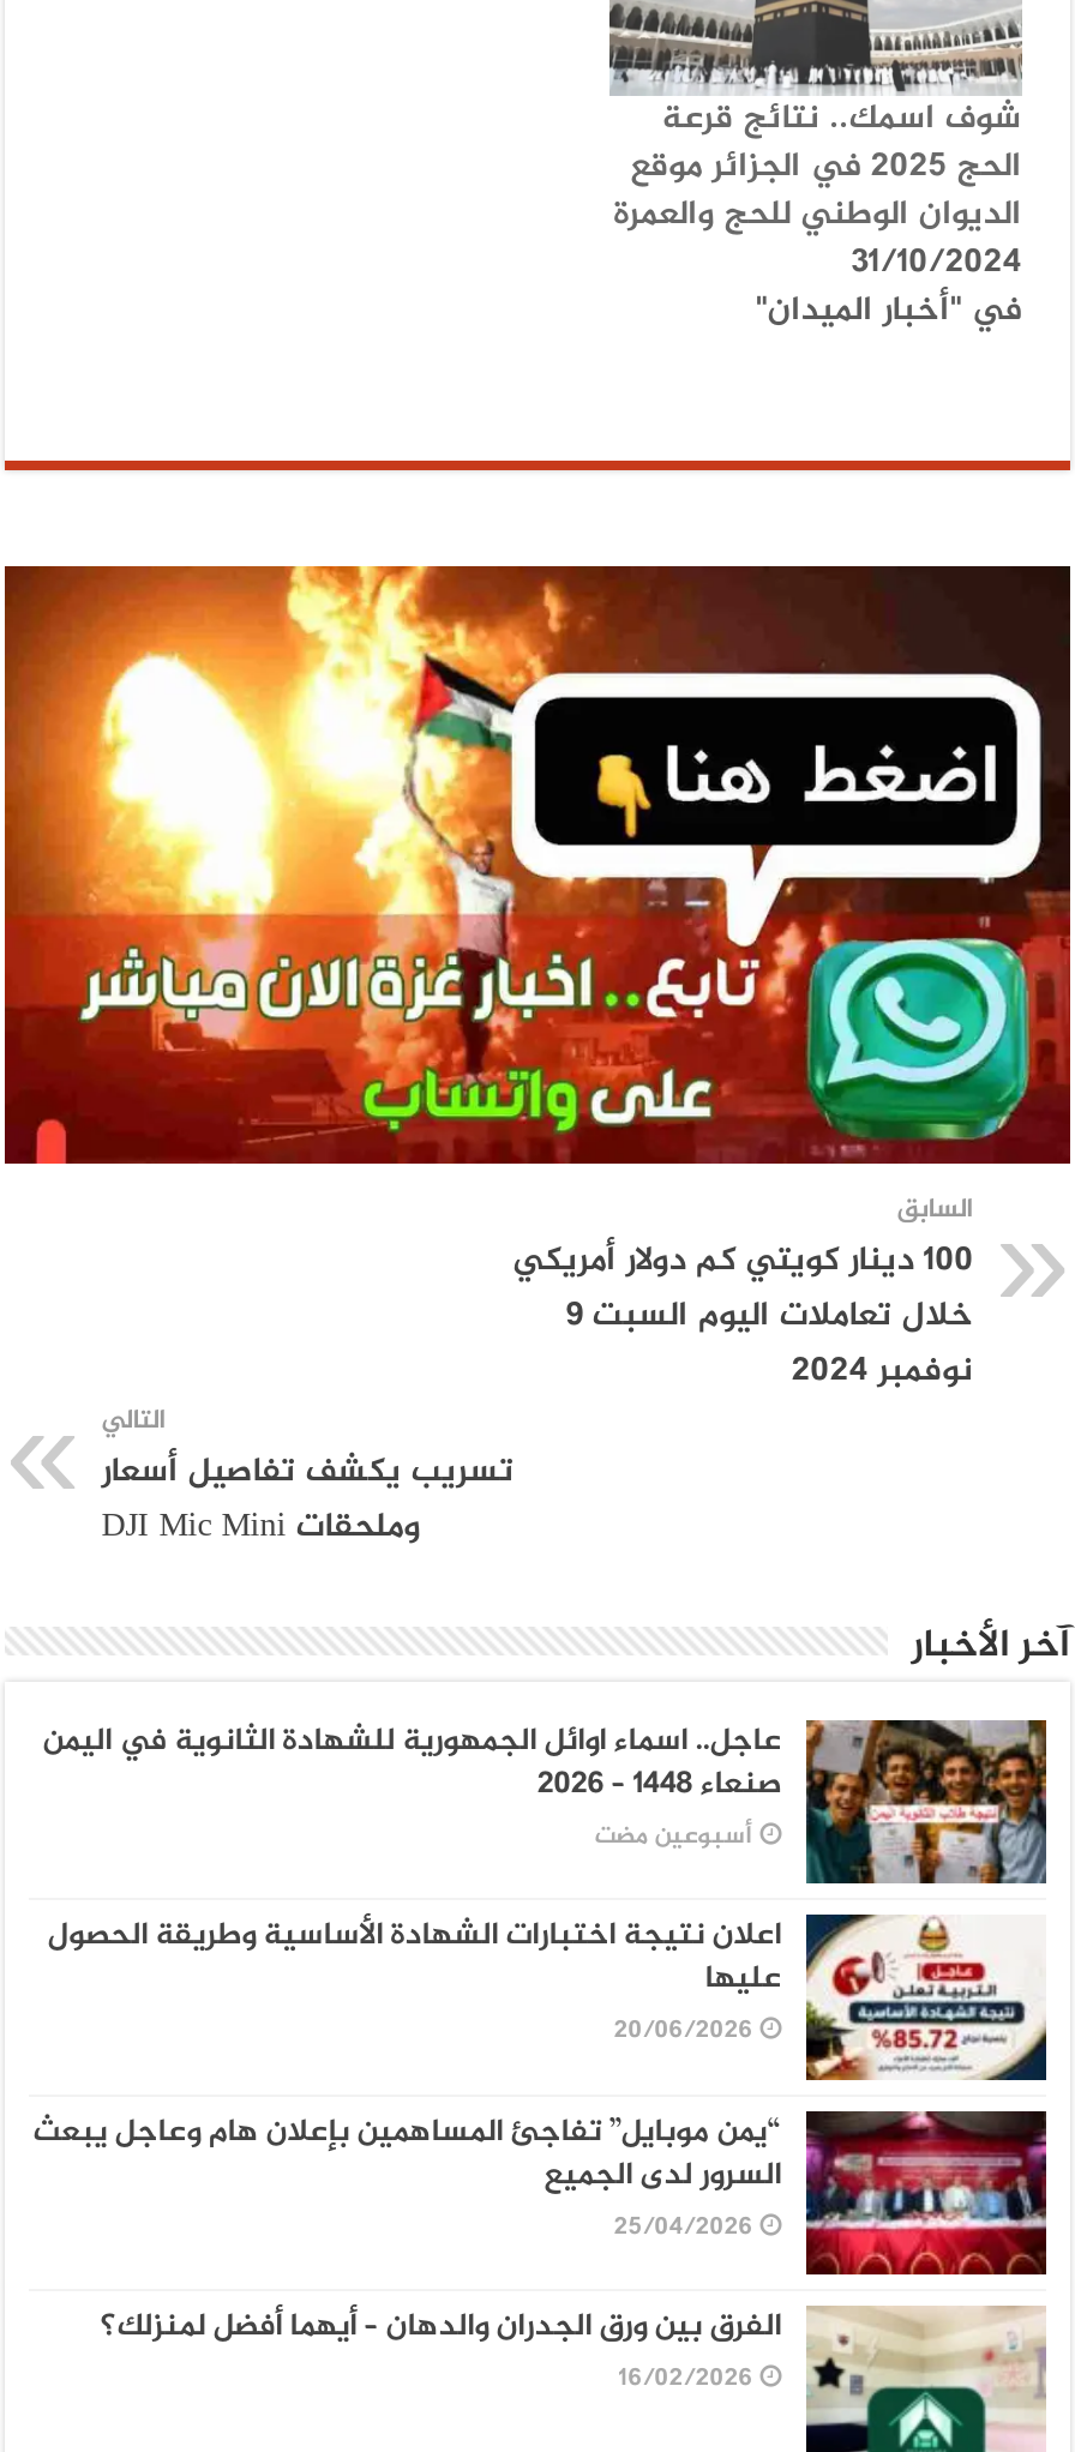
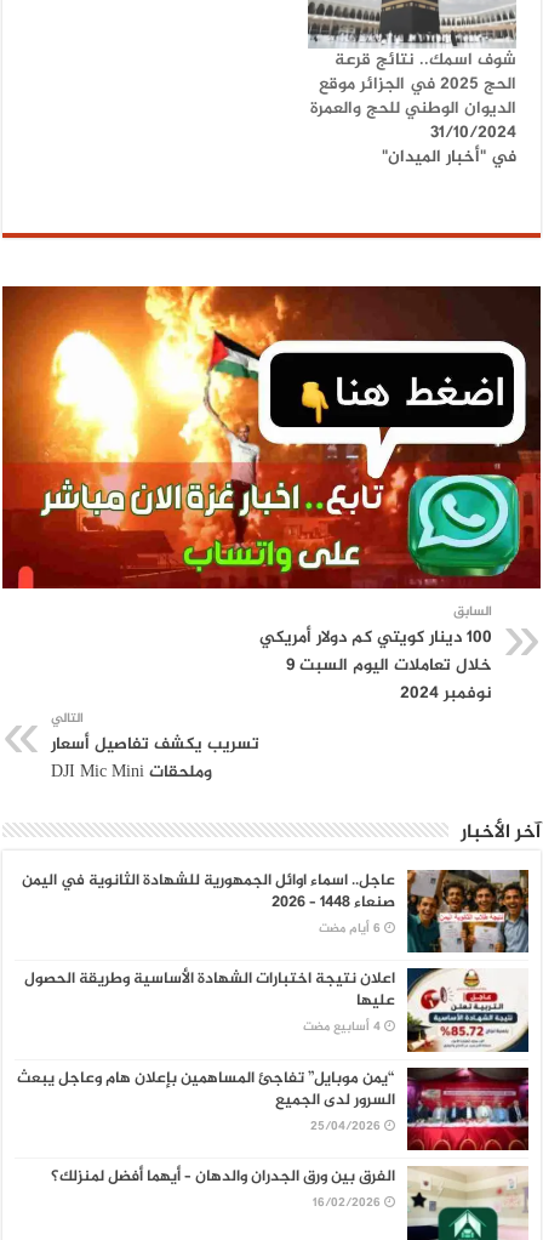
- أسبوعين مضت

- 20/06/2026
